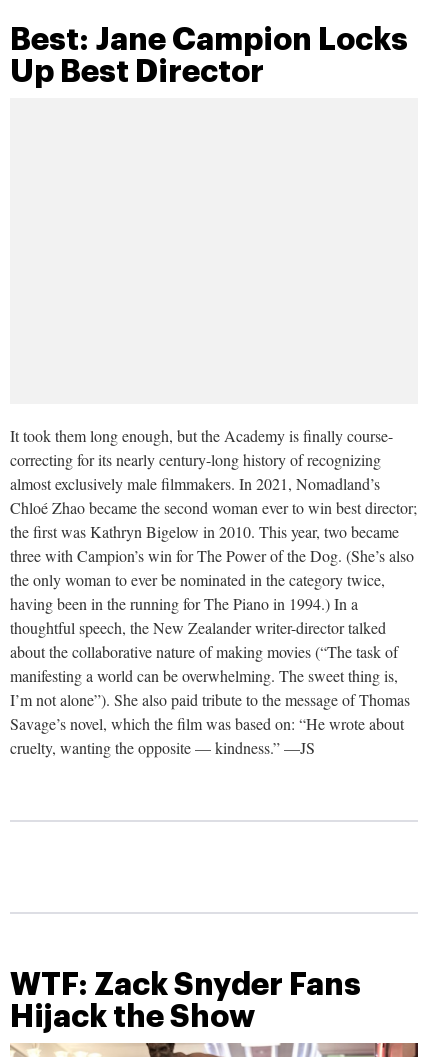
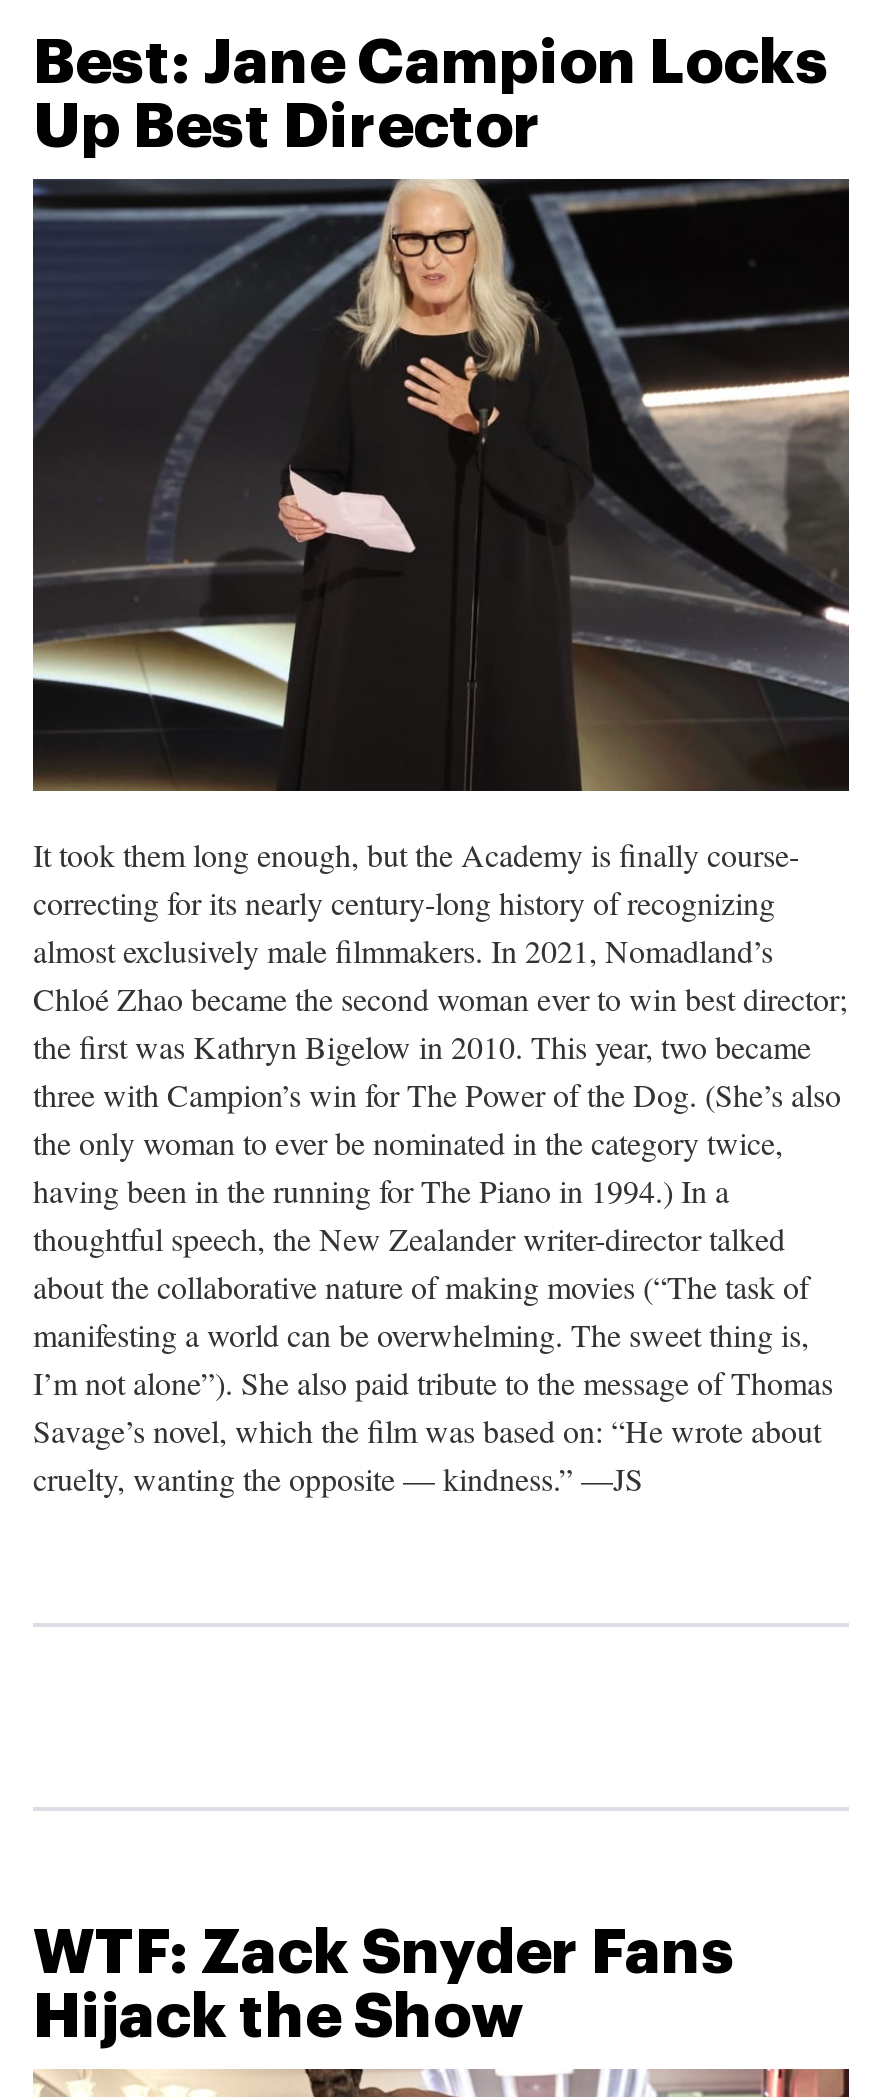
+ [image]
